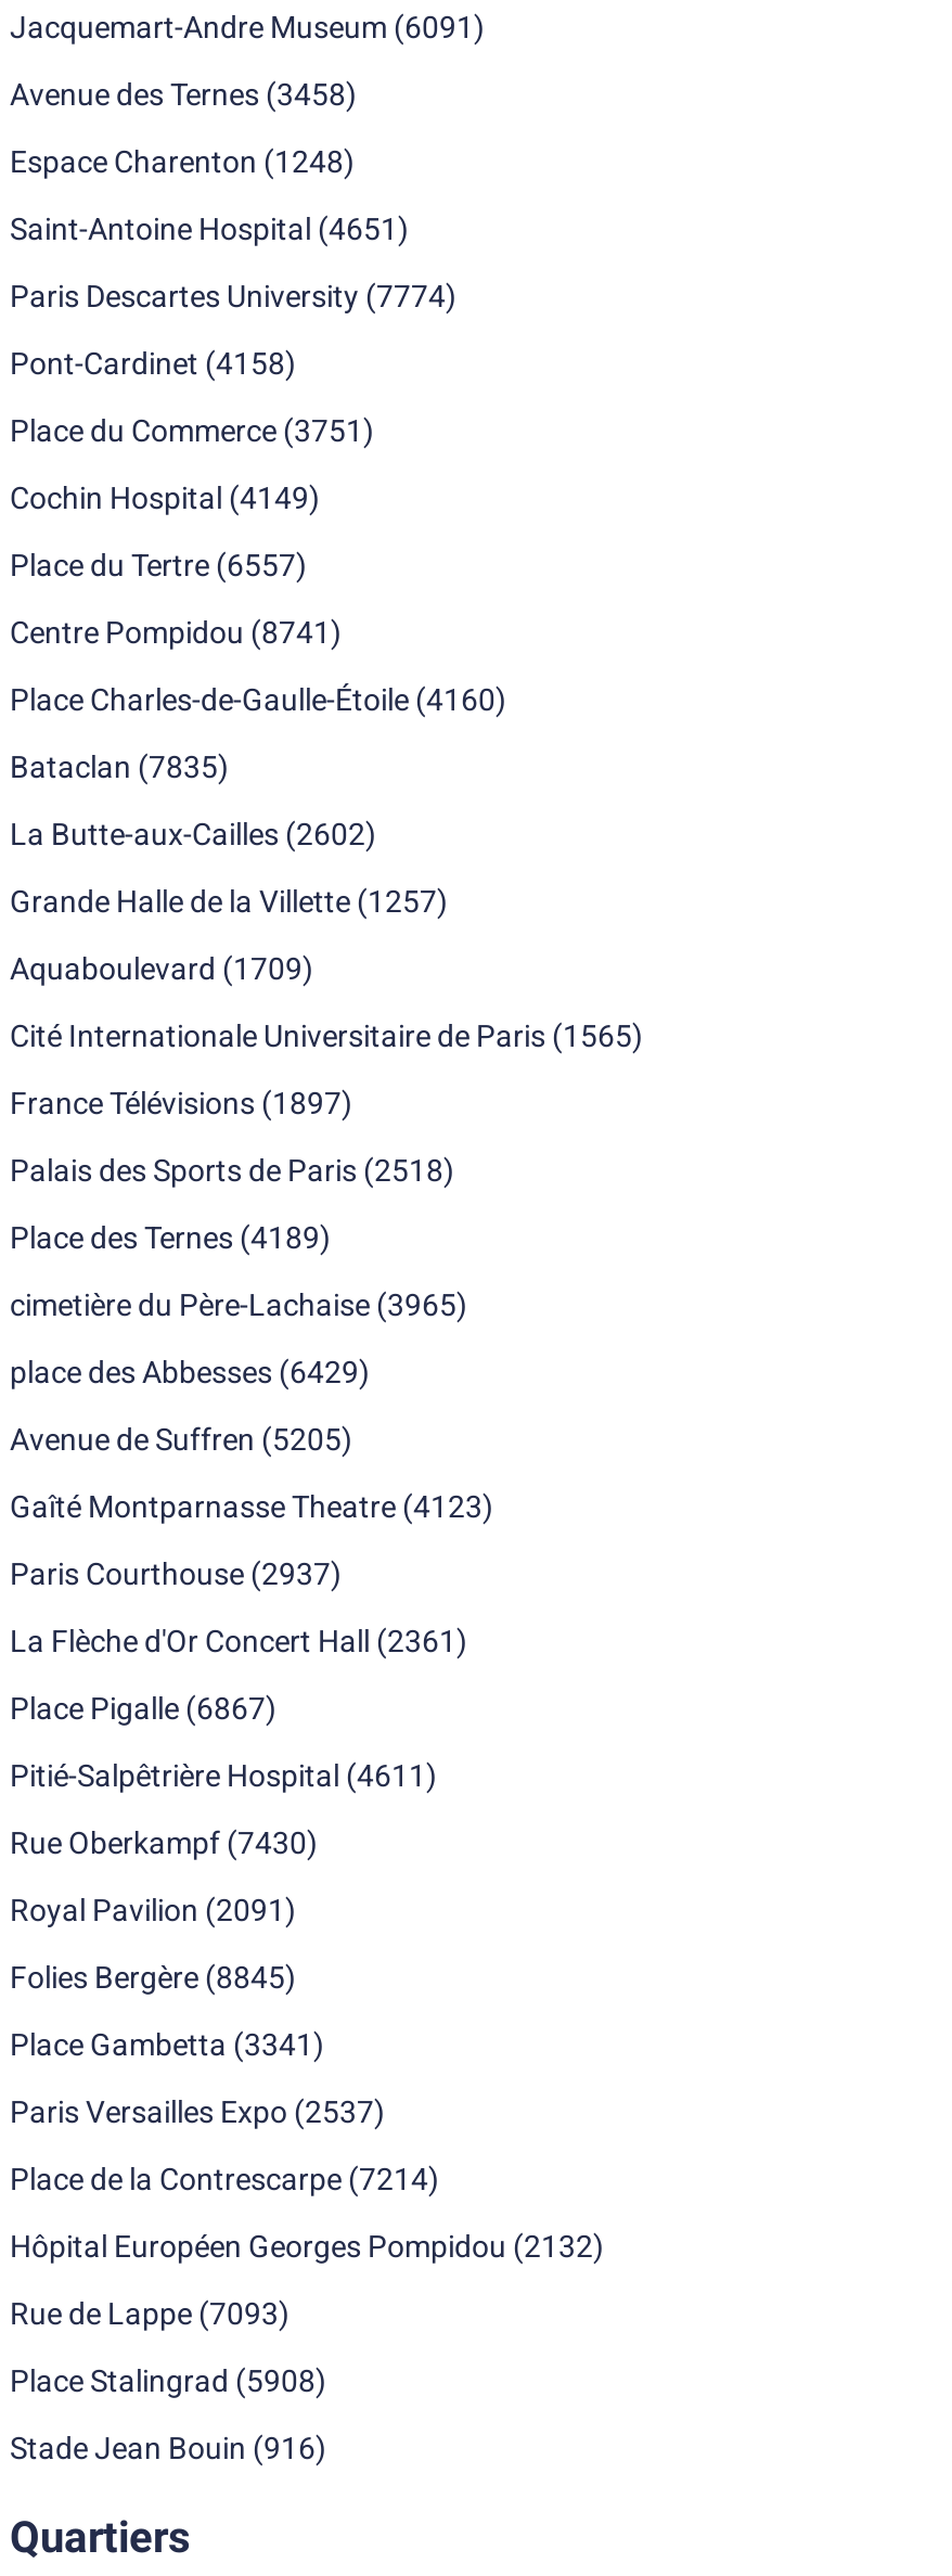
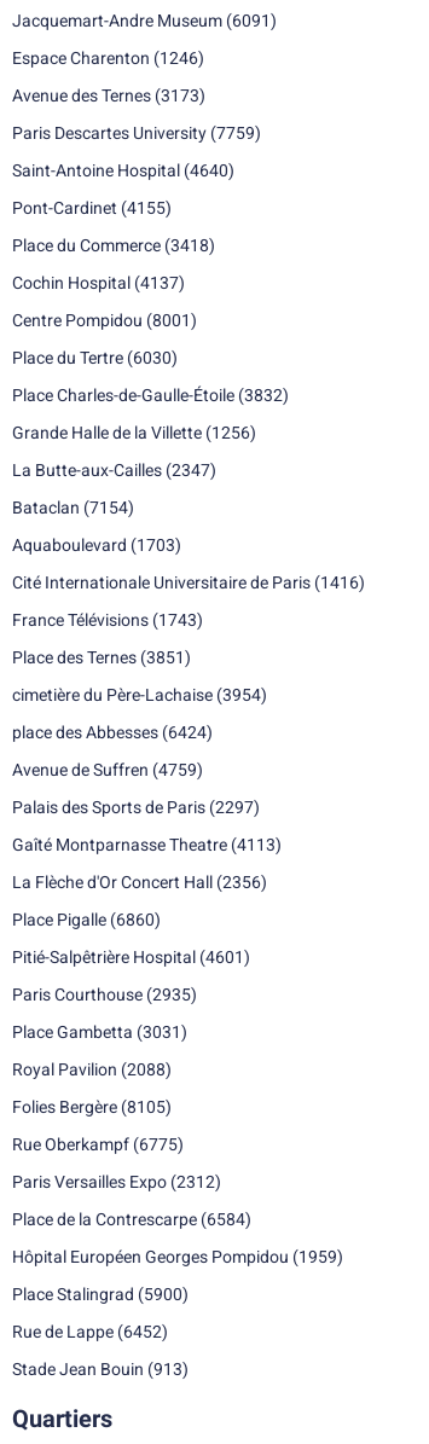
- Avenue des Ternes (3458)
+ Espace Charenton (1246)

- Espace Charenton (1248)
+ Avenue des Ternes (3173)

- Saint-Antoine Hospital (4651)
+ Paris Descartes University (7759)

- Paris Descartes University (7774)
+ Saint-Antoine Hospital (4640)

- Pont-Cardinet (4158)
+ Pont-Cardinet (4155)

- Place du Commerce (3751)
+ Place du Commerce (3418)

- Cochin Hospital (4149)
+ Cochin Hospital (4137)

- Place du Tertre (6557)
+ Centre Pompidou (8001)

- Centre Pompidou (8741)
+ Place du Tertre (6030)

- Place Charles-de-Gaulle-Étoile (4160)
+ Place Charles-de-Gaulle-Étoile (3832)

- Bataclan (7835)
+ Grande Halle de la Villette (1256)

- La Butte-aux-Cailles (2602)
+ La Butte-aux-Cailles (2347)

- Grande Halle de la Villette (1257)
+ Bataclan (7154)

- Aquaboulevard (1709)
+ Aquaboulevard (1703)

- Cité Internationale Universitaire de Paris (1565)
+ Cité Internationale Universitaire de Paris (1416)

- France Télévisions (1897)
+ France Télévisions (1743)

- Palais des Sports de Paris (2518)
+ Place des Ternes (3851)

- Place des Ternes (4189)
+ cimetière du Père-Lachaise (3954)

- cimetière du Père-Lachaise (3965)
+ place des Abbesses (6424)

- place des Abbesses (6429)
+ Avenue de Suffren (4759)

- Avenue de Suffren (5205)
+ Palais des Sports de Paris (2297)

- Gaîté Montparnasse Theatre (4123)
+ Gaîté Montparnasse Theatre (4113)

- Paris Courthouse (2937)
+ La Flèche d'Or Concert Hall (2356)

- La Flèche d'Or Concert Hall (2361)
+ Place Pigalle (6860)

- Place Pigalle (6867)
+ Pitié-Salpêtrière Hospital (4601)

- Pitié-Salpêtrière Hospital (4611)
+ Paris Courthouse (2935)

- Rue Oberkampf (7430)
+ Place Gambetta (3031)

- Royal Pavilion (2091)
+ Royal Pavilion (2088)

- Folies Bergère (8845)
+ Folies Bergère (8105)

- Place Gambetta (3341)
+ Rue Oberkampf (6775)

- Paris Versailles Expo (2537)
+ Paris Versailles Expo (2312)

- Place de la Contrescarpe (7214)
+ Place de la Contrescarpe (6584)

- Hôpital Européen Georges Pompidou (2132)
+ Hôpital Européen Georges Pompidou (1959)

- Rue de Lappe (7093)
+ Place Stalingrad (5900)

- Place Stalingrad (5908)
+ Rue de Lappe (6452)

- Stade Jean Bouin (916)
+ Stade Jean Bouin (913)
